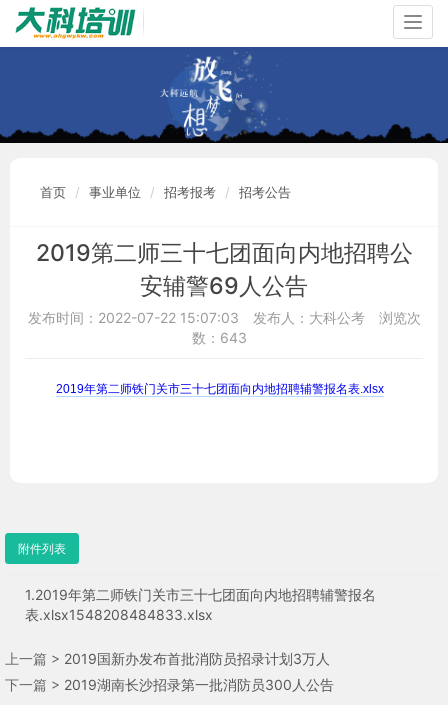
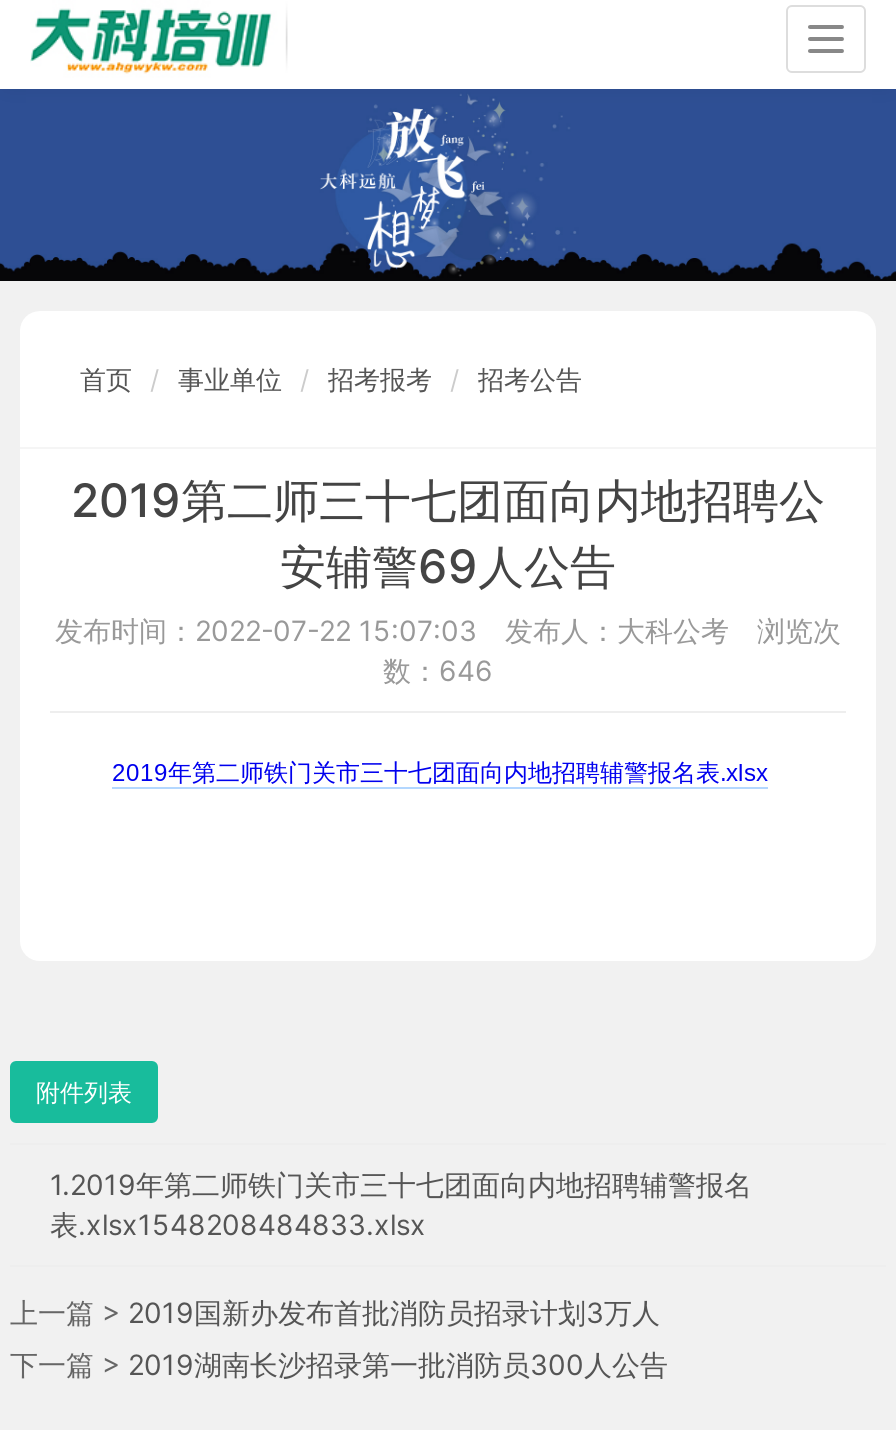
- 数：643
+ 数：646
